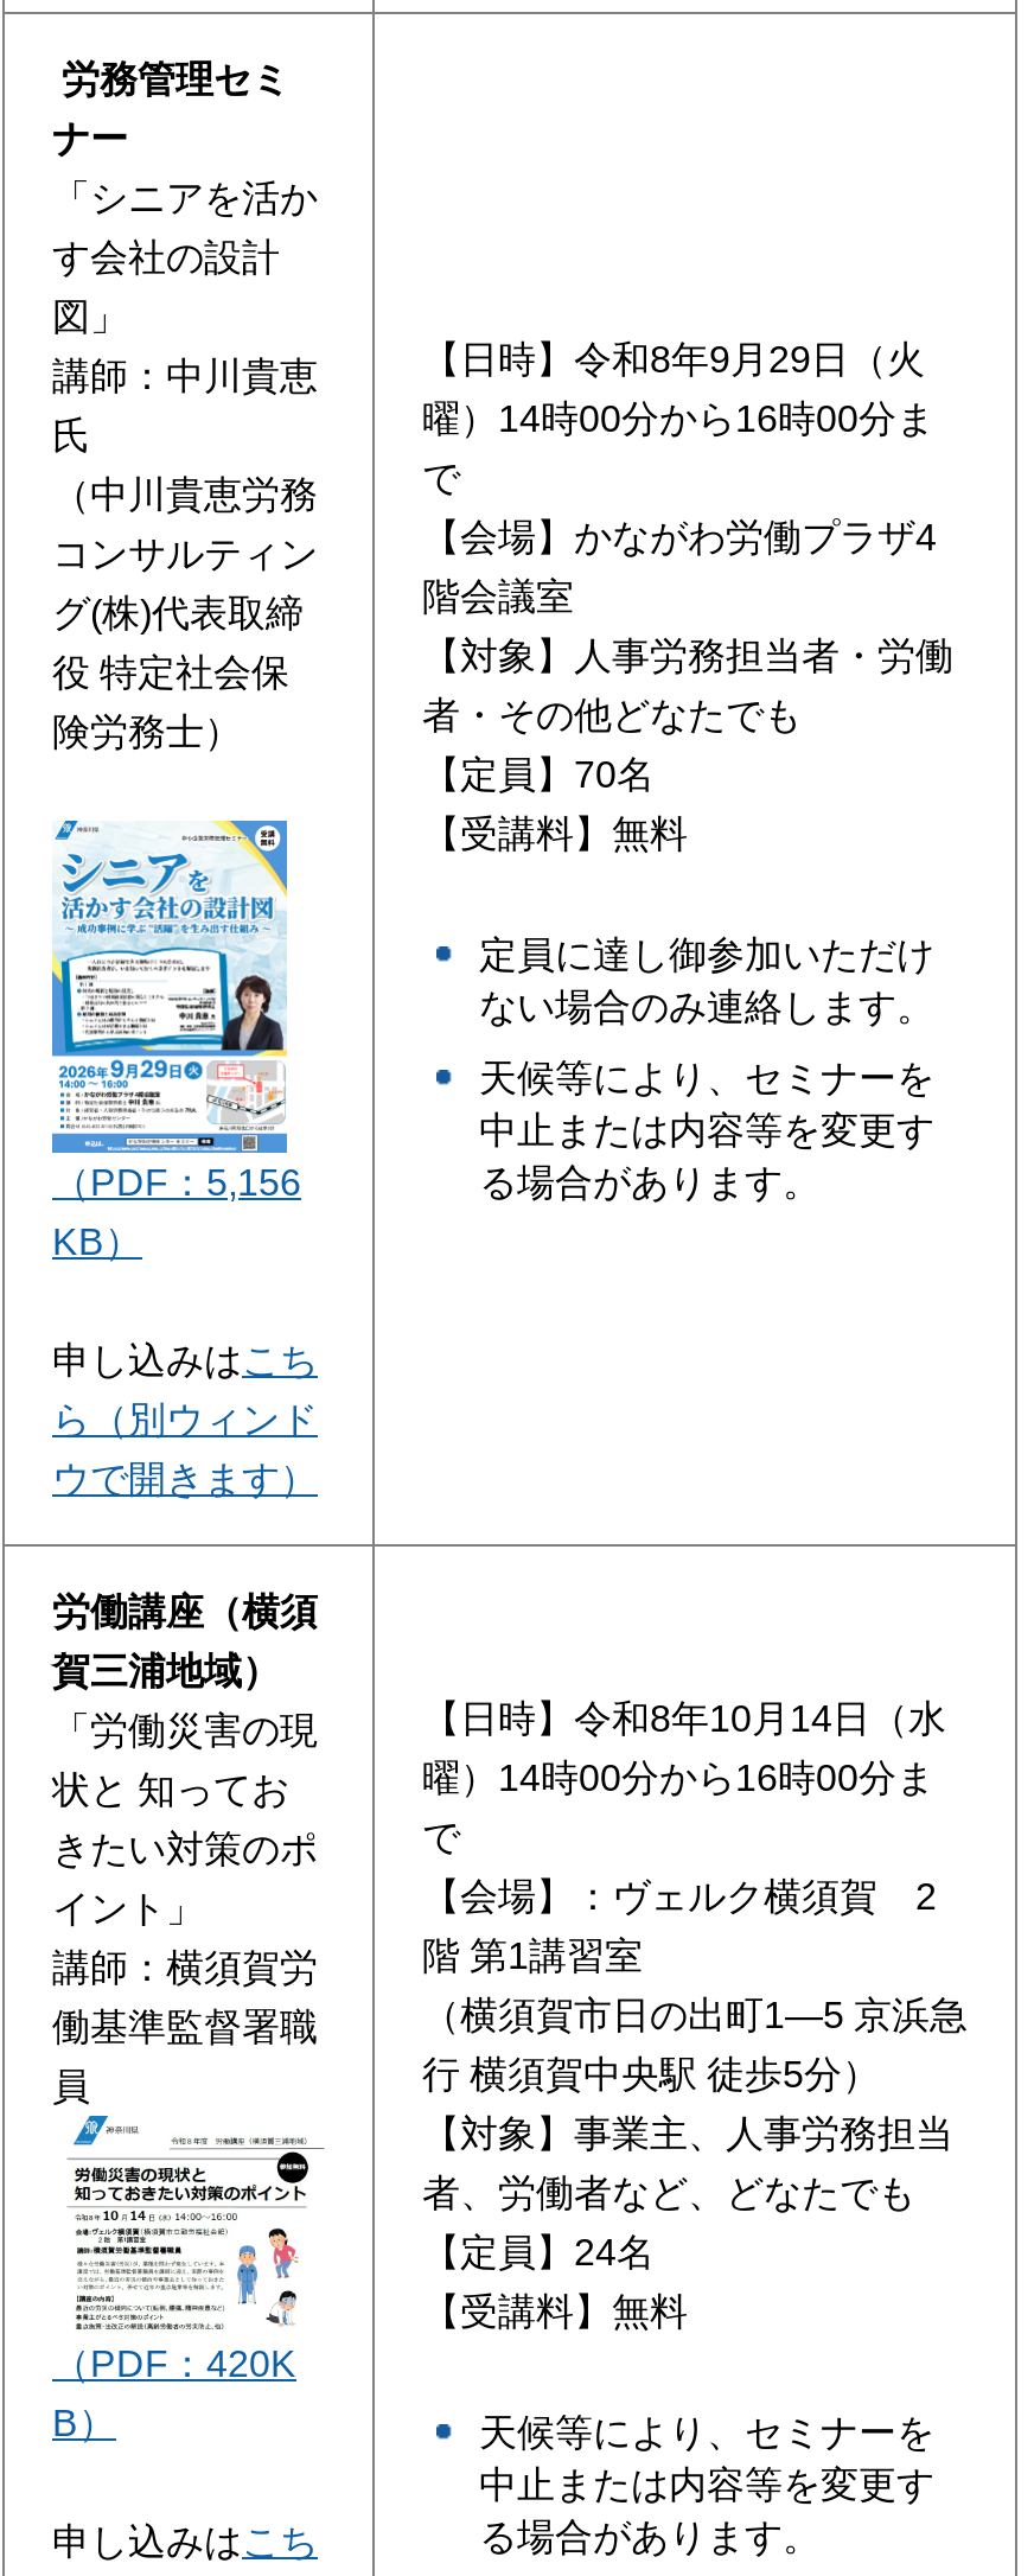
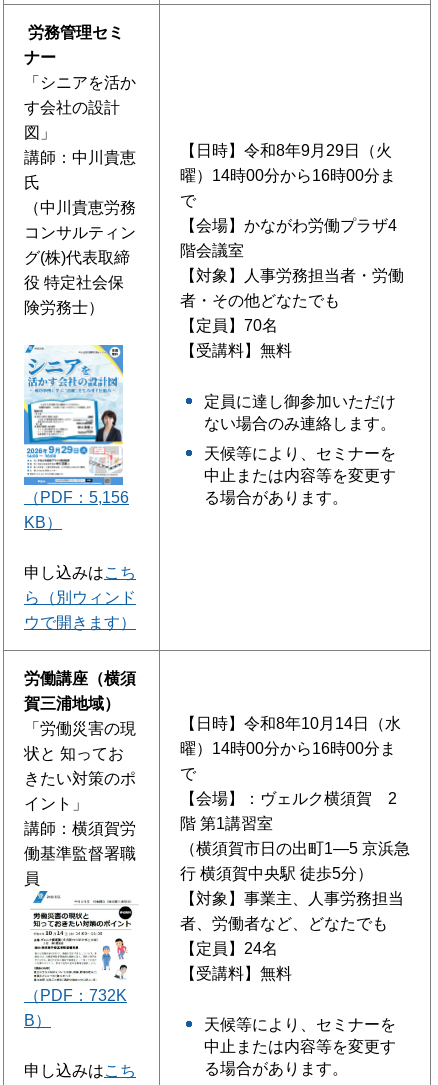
- （PDF：420K
+ （PDF：732K
